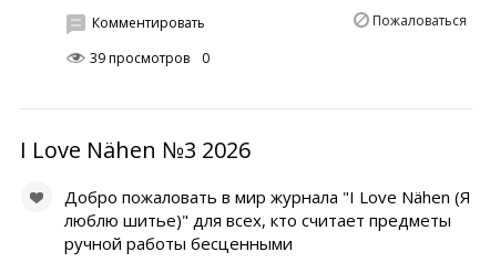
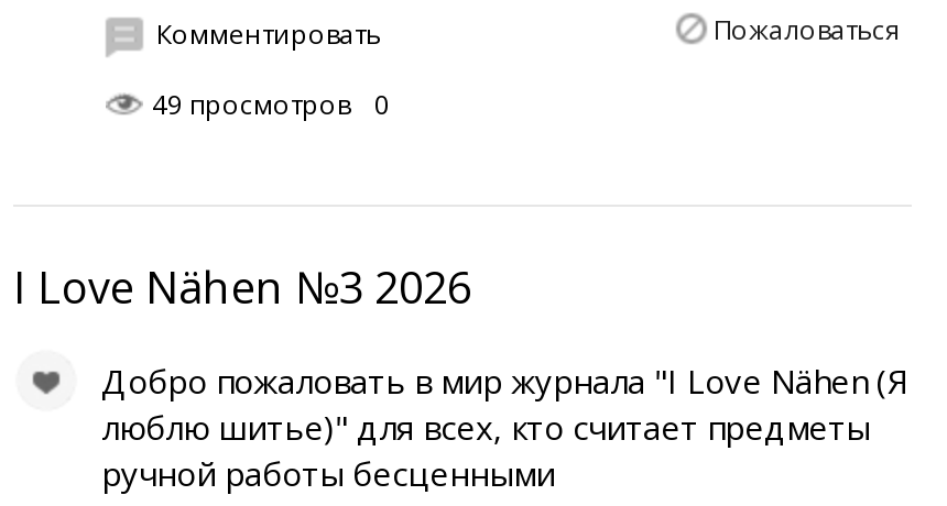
- 39 просмотров 0
+ 49 просмотров 0
